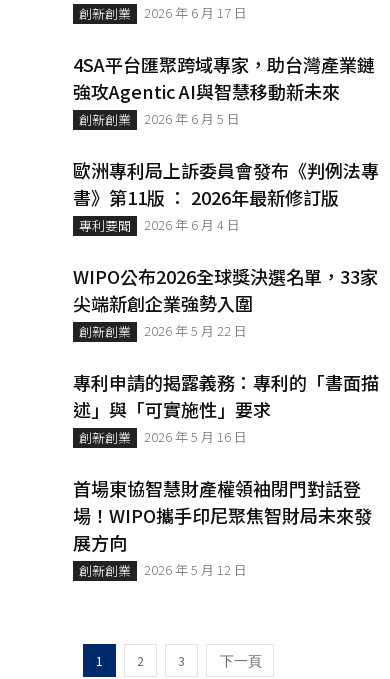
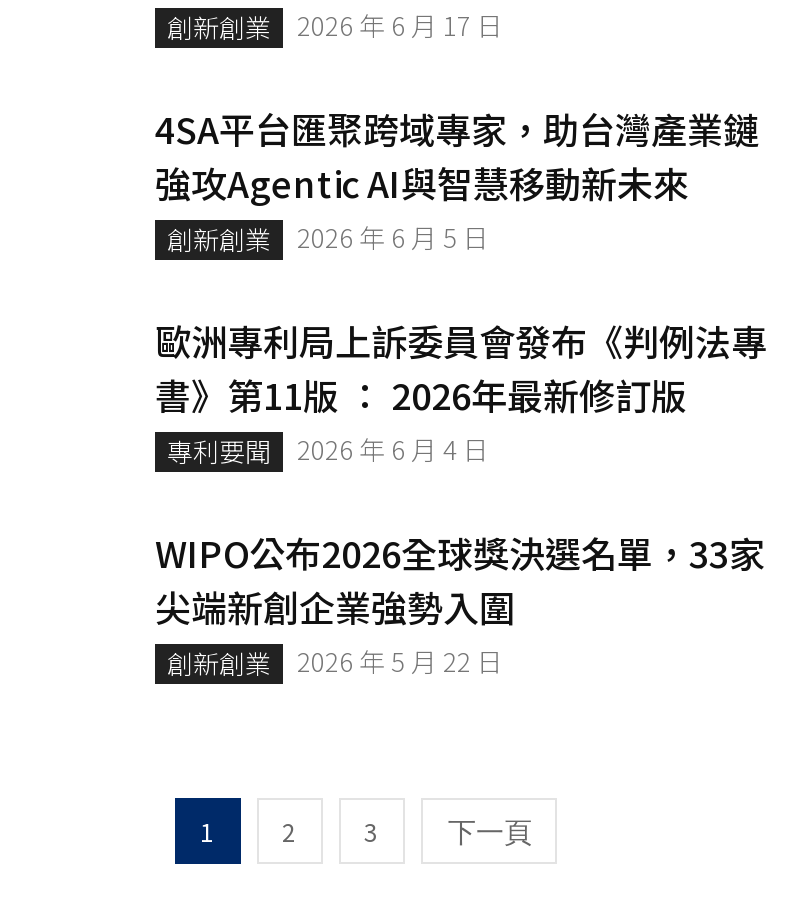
- 專利申請的揭露義務：專利的「書面描
- 述」與「可實施性」要求
- 創新創業
- 2026 年 5 月 16 日
- 首場東協智慧財產權領袖閉門對話登
- 場！WIPO攜手印尼聚焦智財局未來發
- 展方向
- 創新創業
- 2026 年 5 月 12 日
